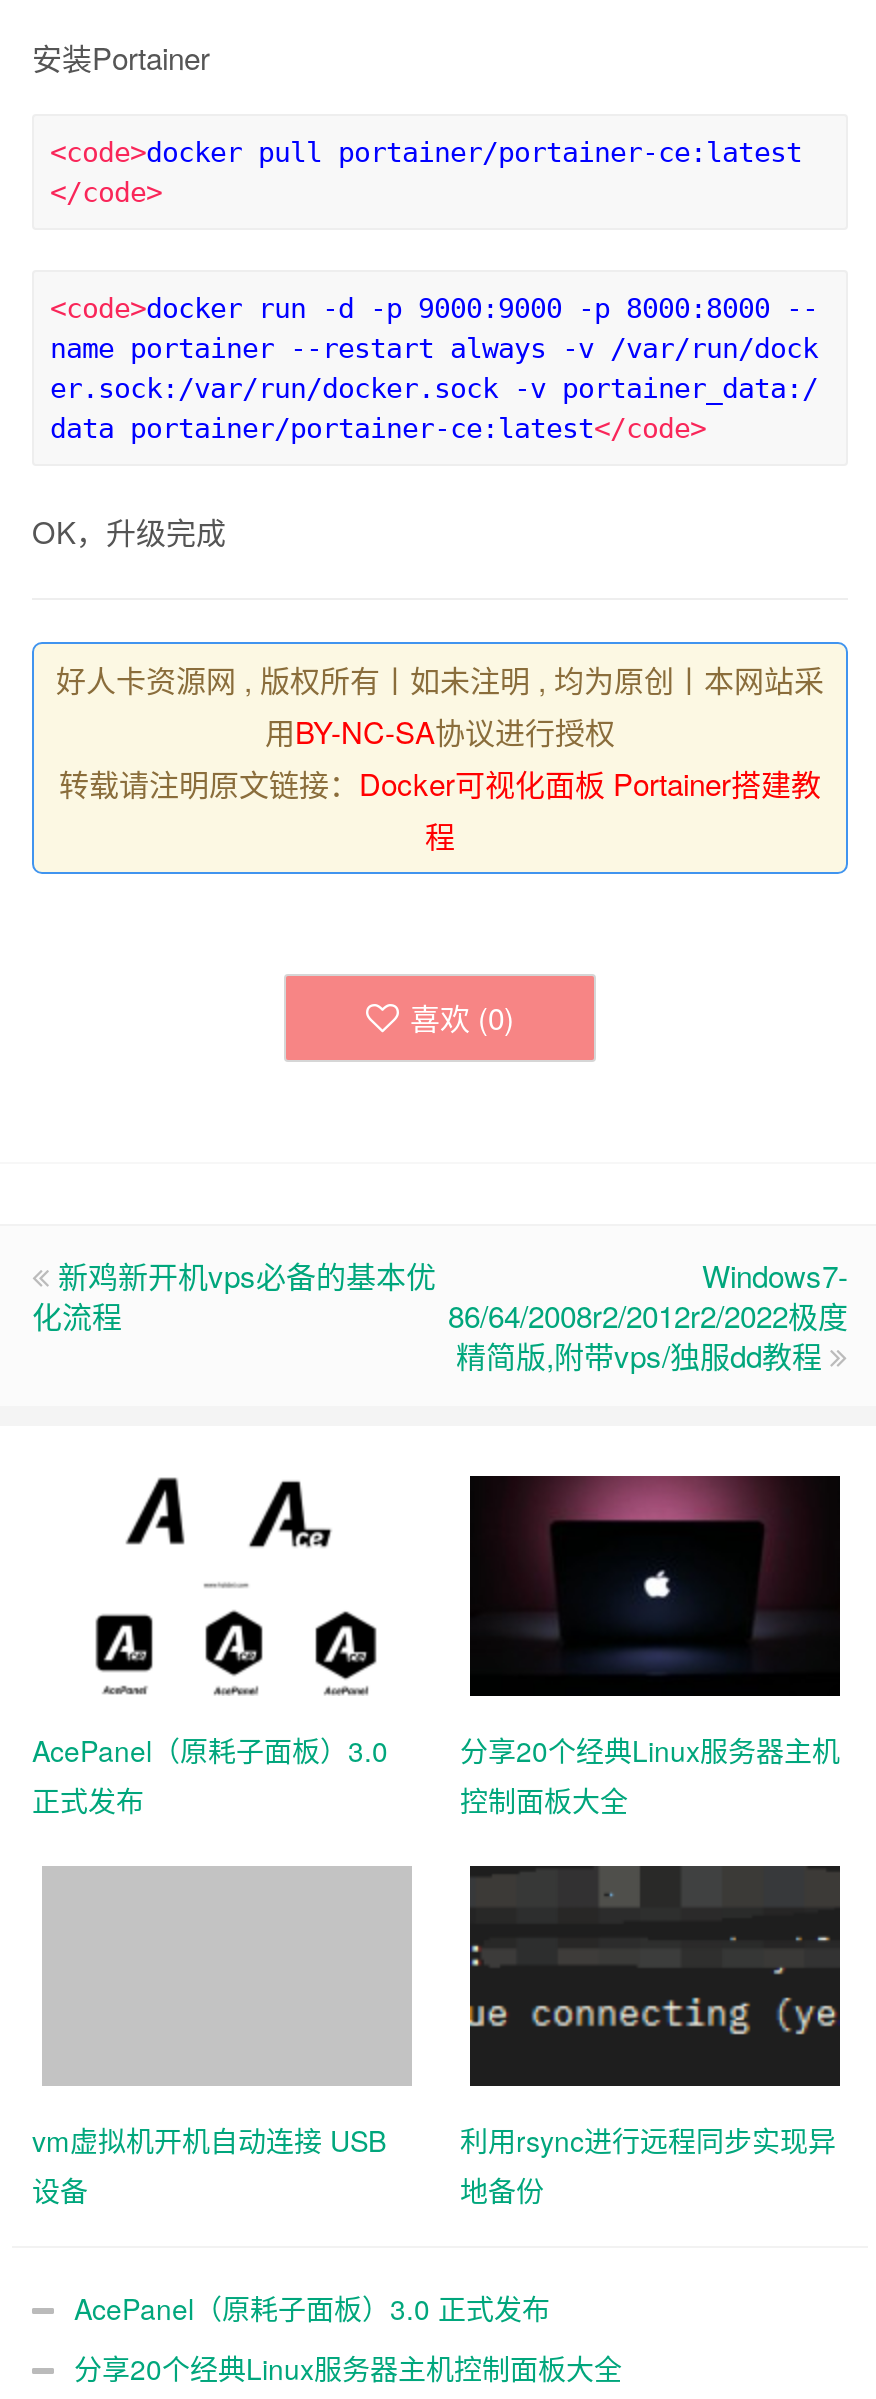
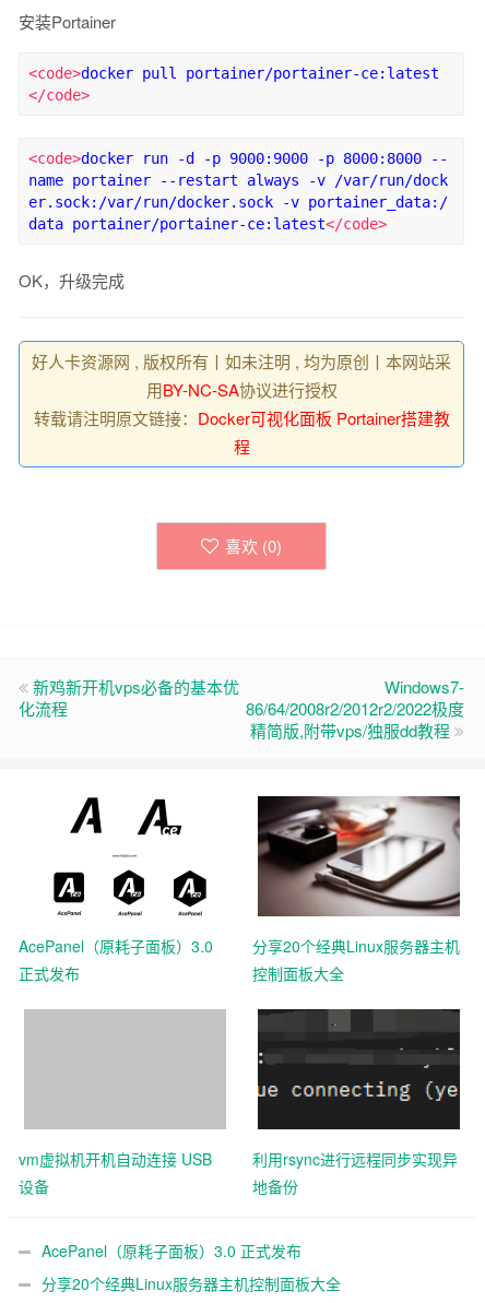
- [image]
+ [image]
